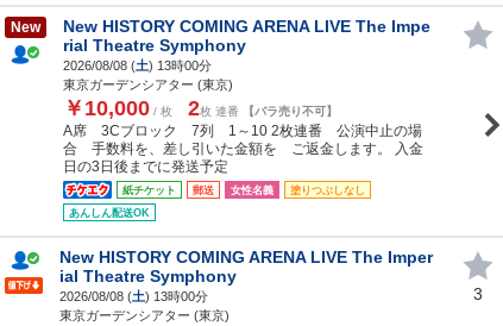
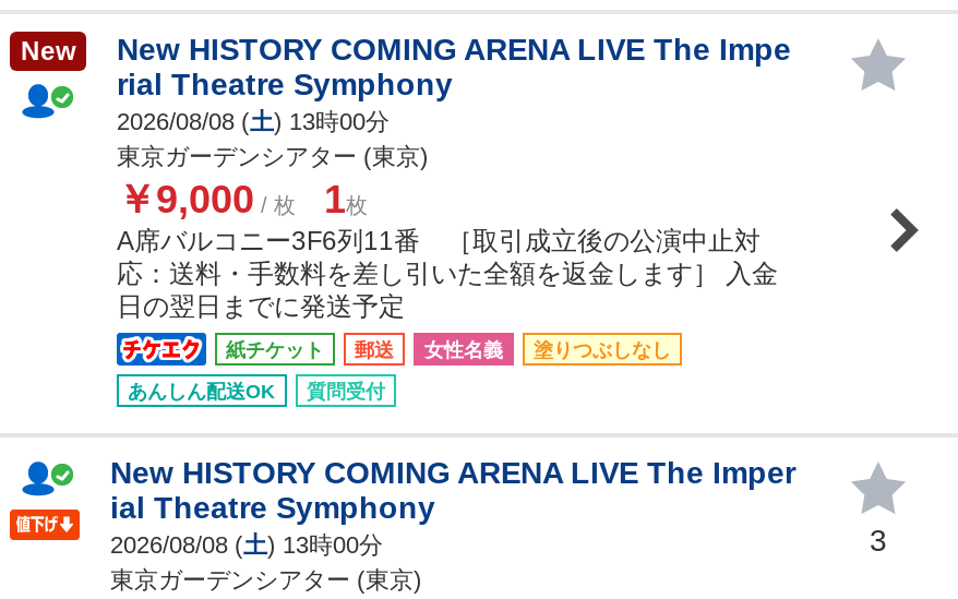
- ￥10,000 / 枚2枚 連番【バラ売り不可】
- A席 3Cブロック 7列 1～10 2枚連番 公演中止の場
- 合 手数料を、差し引いた金額を ご返金します。 入金
- 日の3日後までに発送予定
+ ￥9,000 / 枚1枚
+ A席バルコニー3F6列11番 ［取引成立後の公演中止対
+ 応：送料・手数料を差し引いた全額を返金します］ 入金
+ 日の翌日までに発送予定

+ 質問受付
